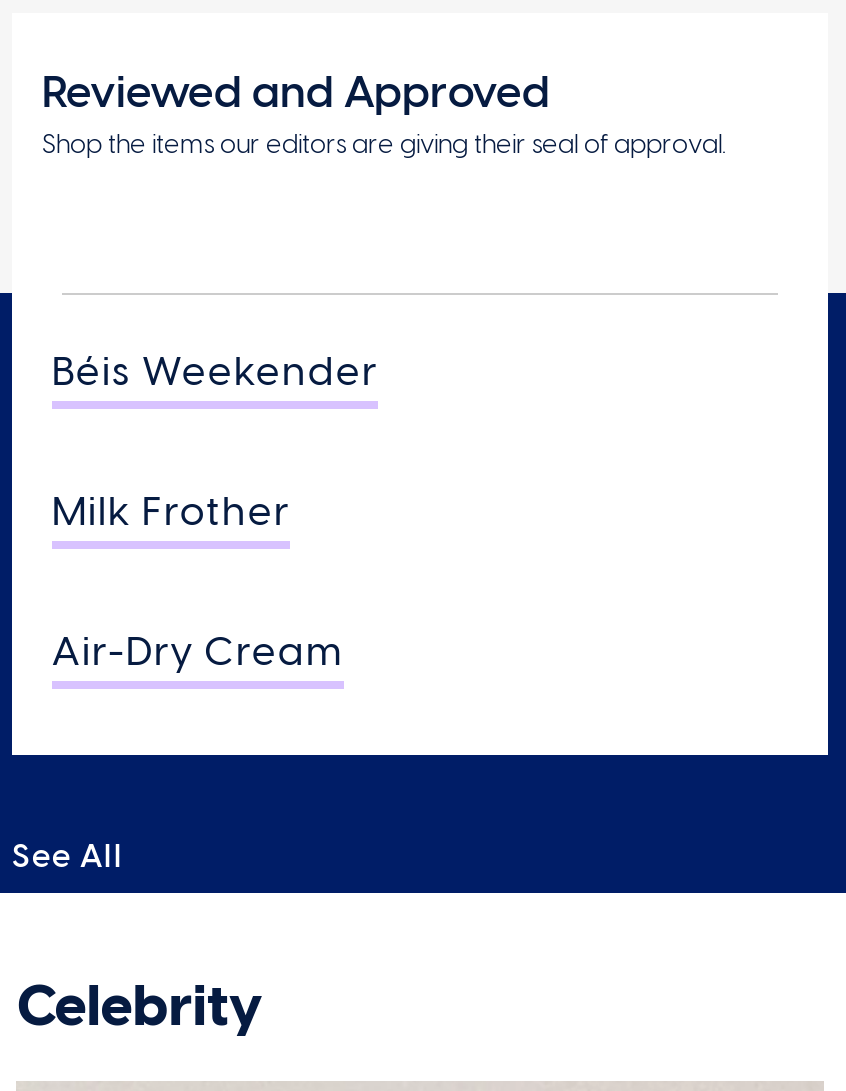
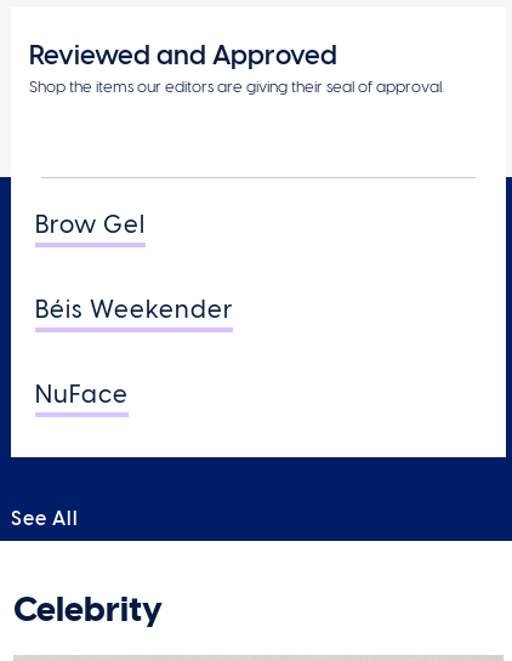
+ Brow Gel

moved down: Béis Weekender

- Milk Frother
- Air-Dry Cream
+ NuFace
